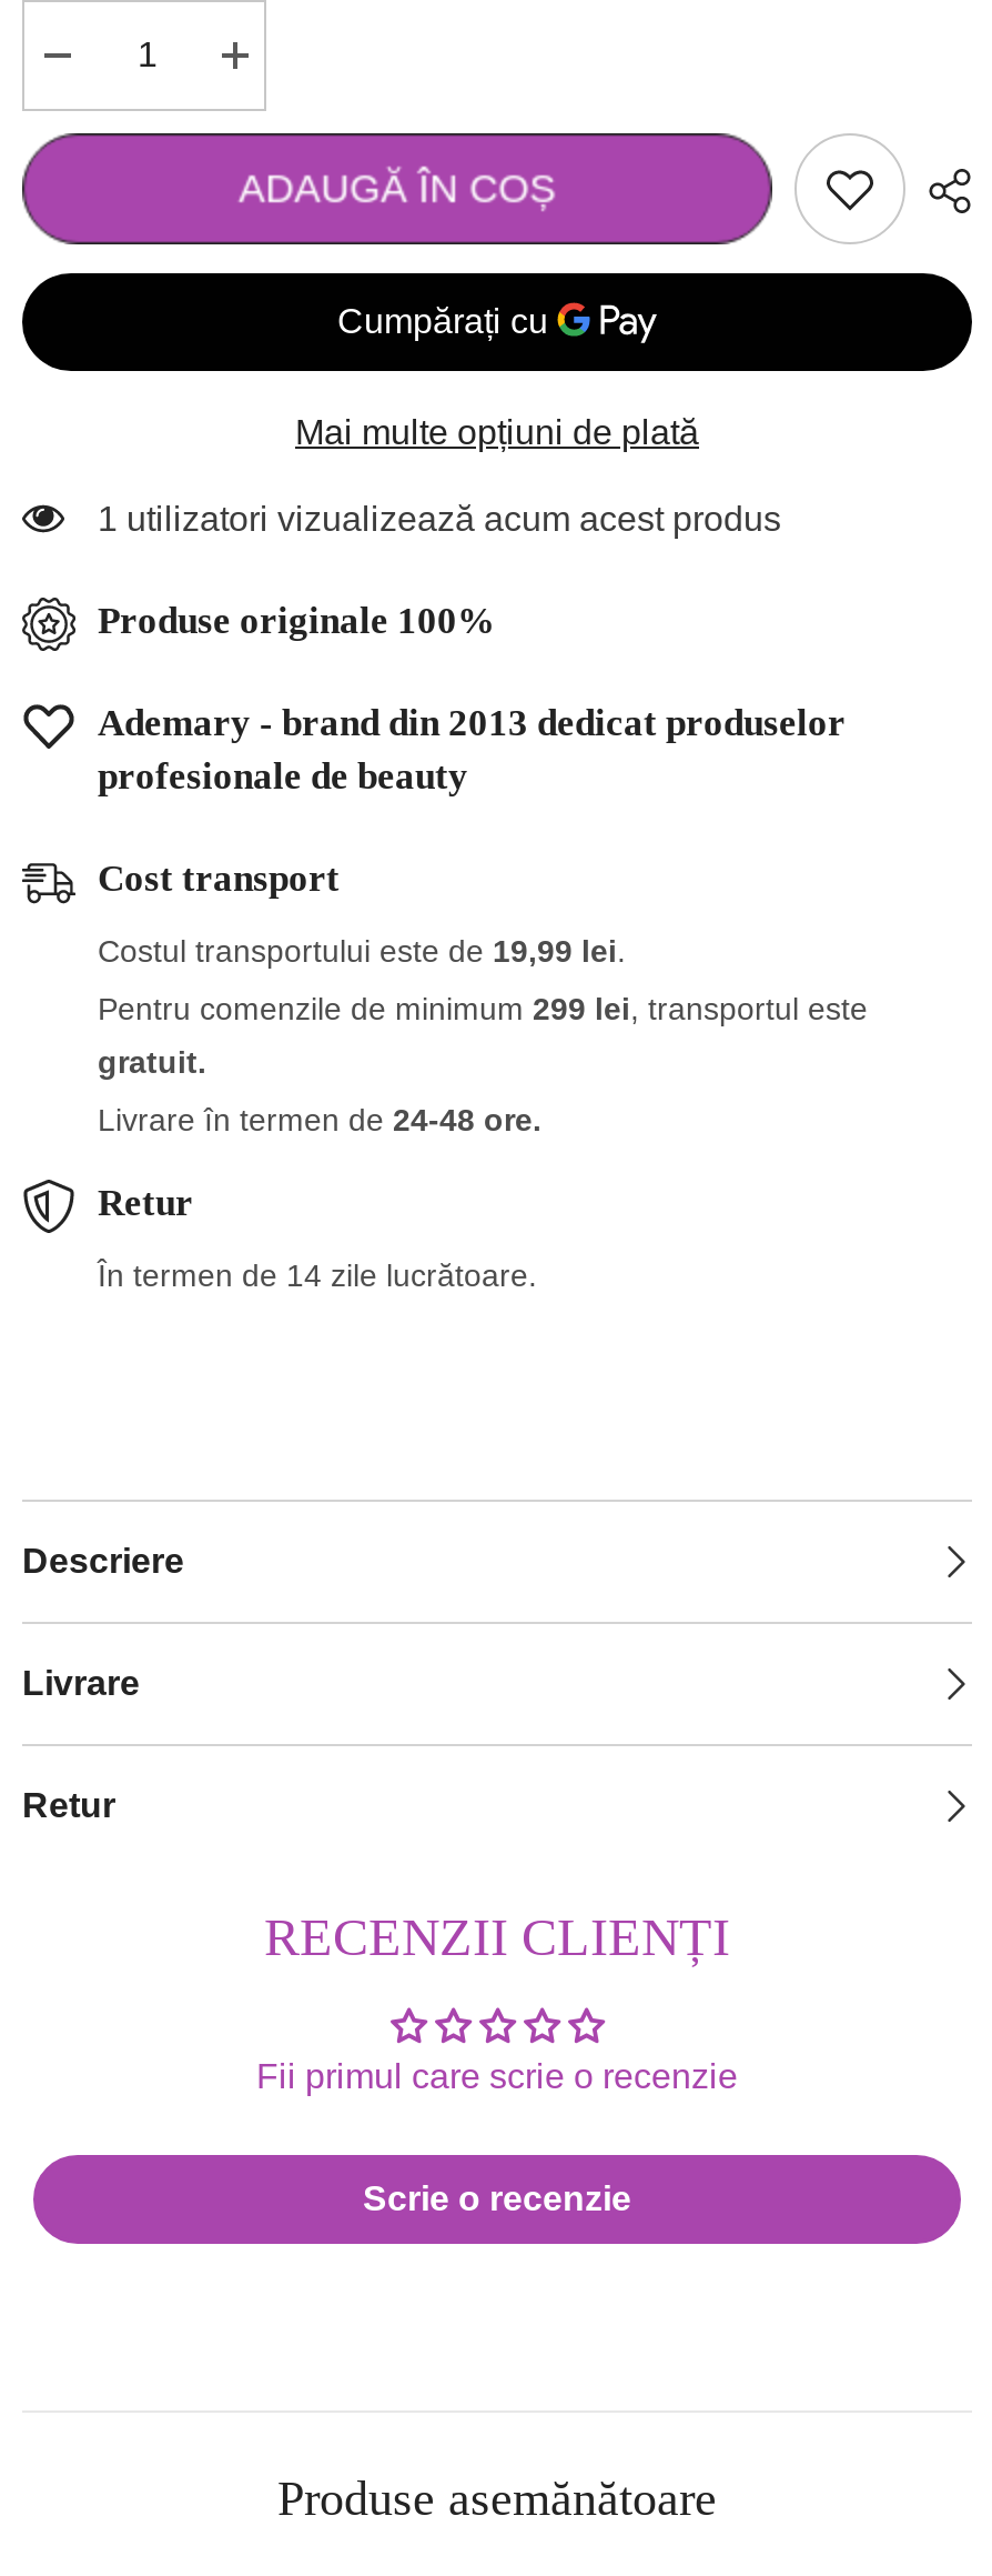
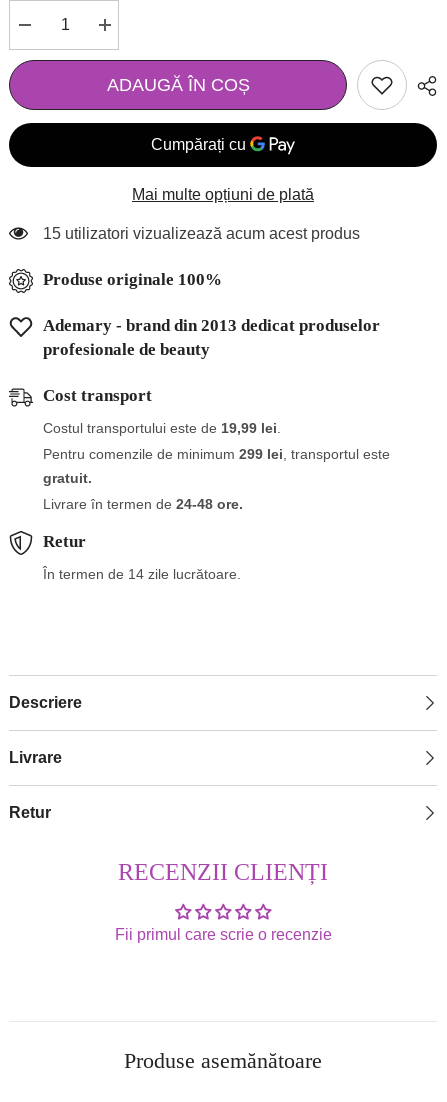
- 1 utilizatori vizualizează acum acest produs
+ 15 utilizatori vizualizează acum acest produs

- Scrie o recenzie
